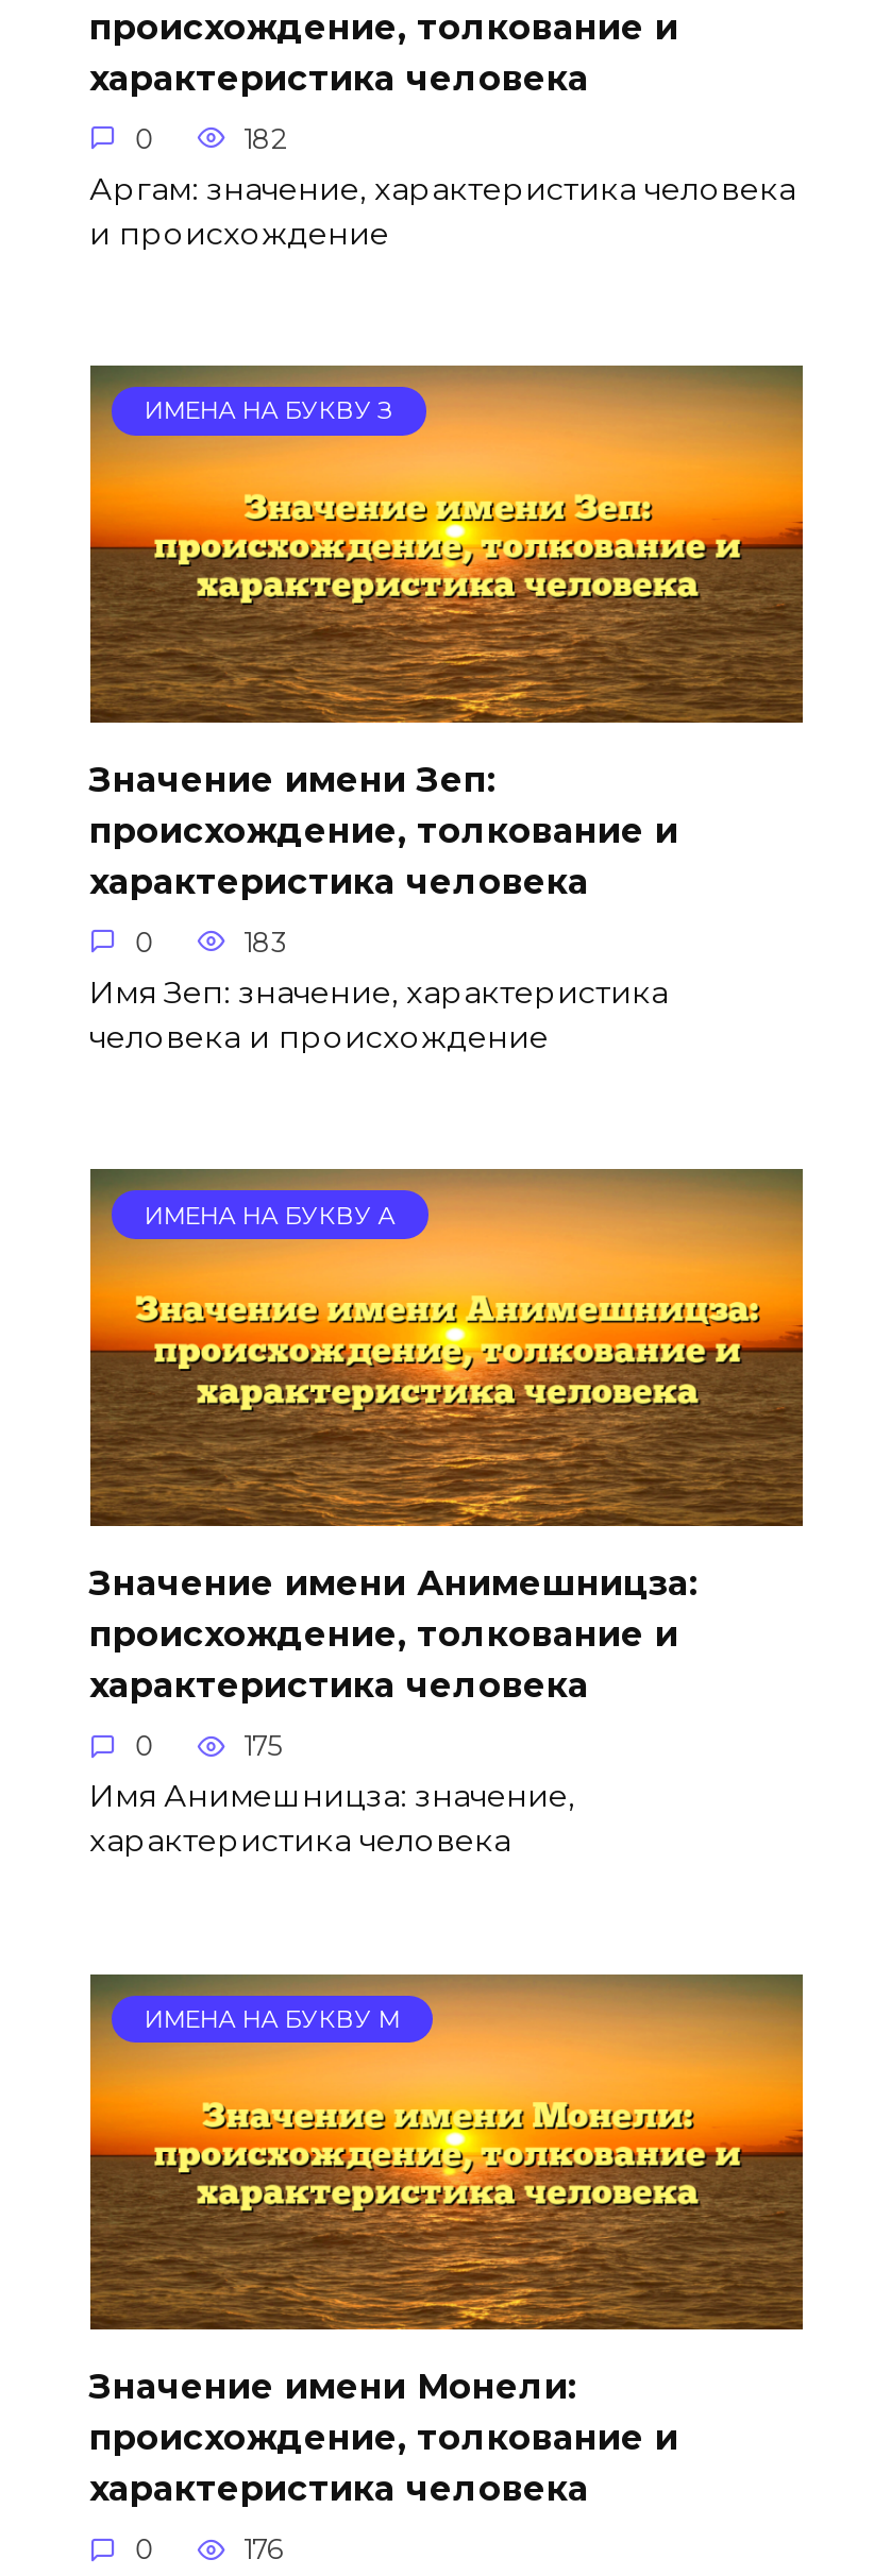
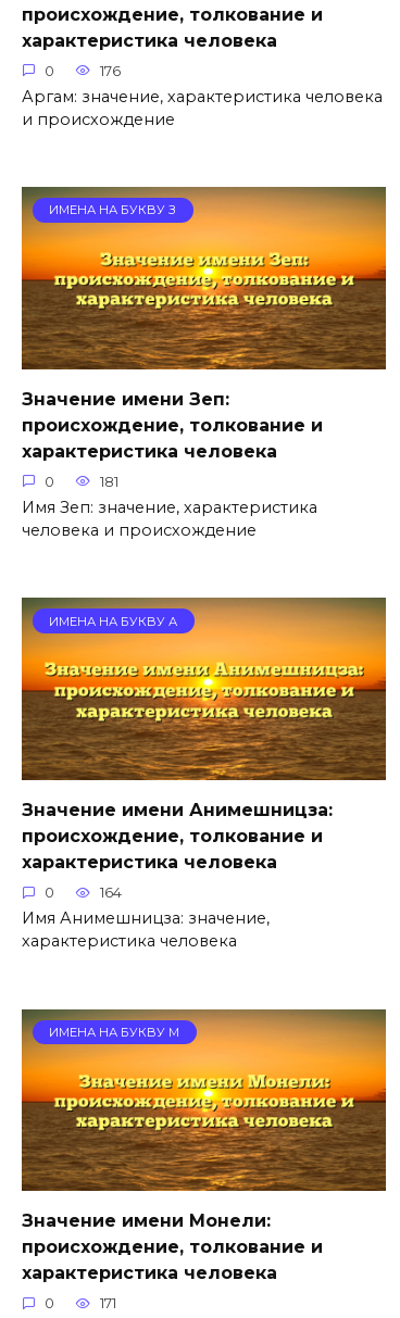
- 182
+ 176

- 183
+ 181

- 175
+ 164

- 176
+ 171
